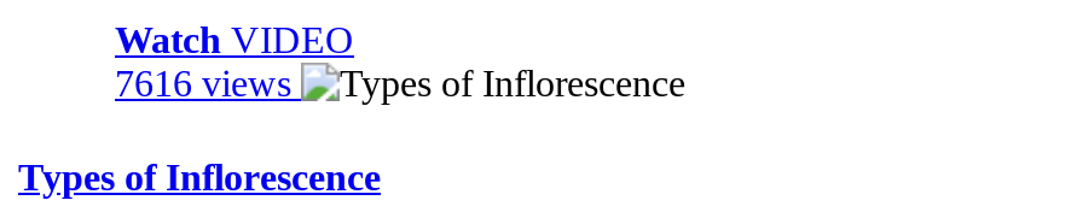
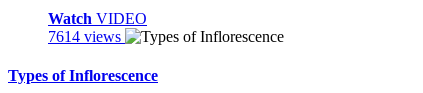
- 7616 views
+ 7614 views
